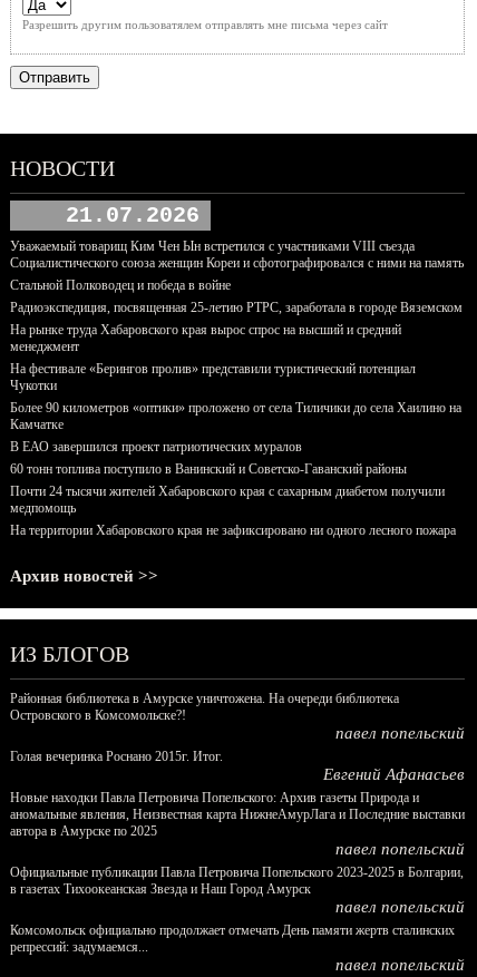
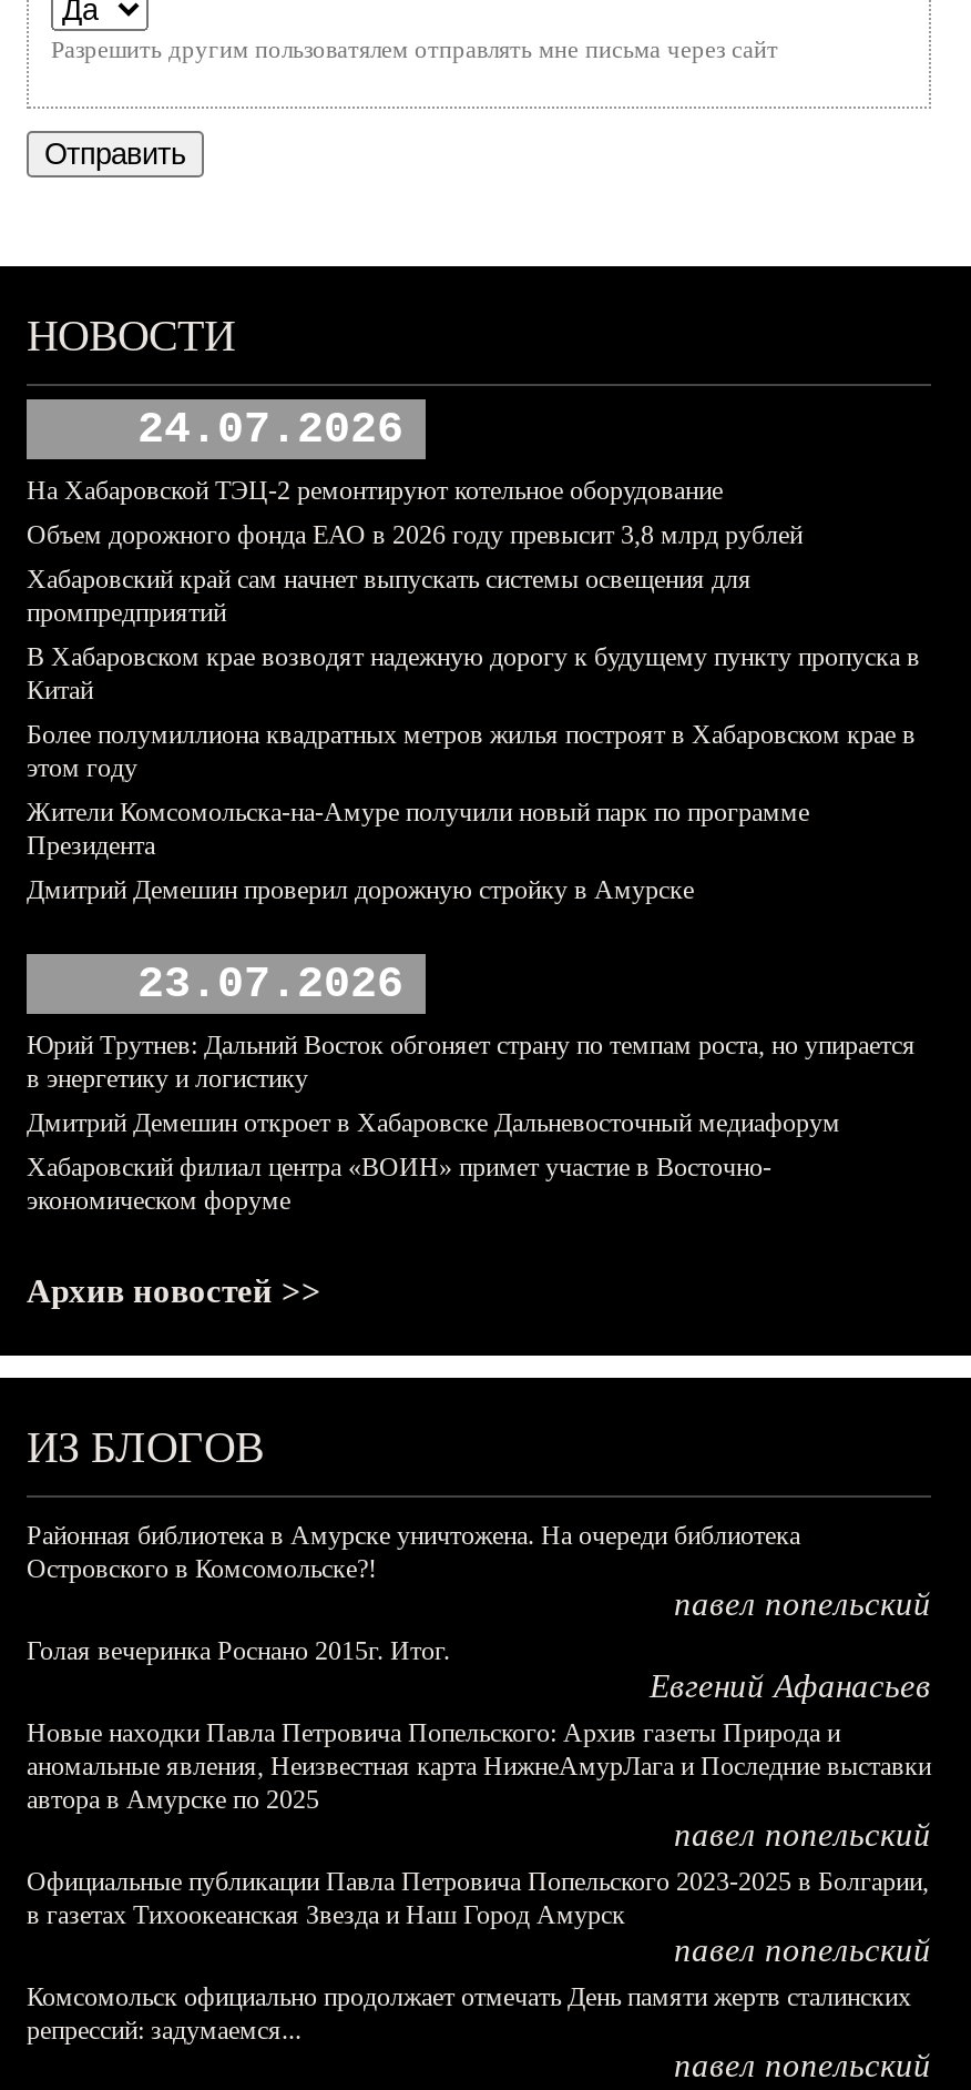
- 21.07.2026
- Уважаемый товарищ Ким Чен Ын встретился с участниками VIII съезда
- Социалистического союза женщин Кореи и сфотографировался с ними на память
- Стальной Полководец и победа в войне
- Радиоэкспедиция, посвященная 25-летию РТРС, заработала в городе Вяземском
- На рынке труда Хабаровского края вырос спрос на высший и средний
- менеджмент
- На фестивале «Берингов пролив» представили туристический потенциал
- Чукотки
- Более 90 километров «оптики» проложено от села Тиличики до села Хаилино на
- Камчатке
- В ЕАО завершился проект патриотических муралов
- 60 тонн топлива поступило в Ванинский и Советско-Гаванский районы
- Почти 24 тысячи жителей Хабаровского края с сахарным диабетом получили
- медпомощь
- На территории Хабаровского края не зафиксировано ни одного лесного пожара
+ 24.07.2026
+ На Хабаровской ТЭЦ-2 ремонтируют котельное оборудование
+ Объем дорожного фонда ЕАО в 2026 году превысит 3,8 млрд рублей
+ Хабаровский край сам начнет выпускать системы освещения для
+ промпредприятий
+ В Хабаровском крае возводят надежную дорогу к будущему пункту пропуска в
+ Китай
+ Более полумиллиона квадратных метров жилья построят в Хабаровском крае в
+ этом году
+ Жители Комсомольска-на-Амуре получили новый парк по программе
+ Президента
+ Дмитрий Демешин проверил дорожную стройку в Амурске
+ 23.07.2026
+ Юрий Трутнев: Дальний Восток обгоняет страну по темпам роста, но упирается
+ в энергетику и логистику
+ Дмитрий Демешин откроет в Хабаровске Дальневосточный медиафорум
+ Хабаровский филиал центра «ВОИН» примет участие в Восточно-
+ экономическом форуме
